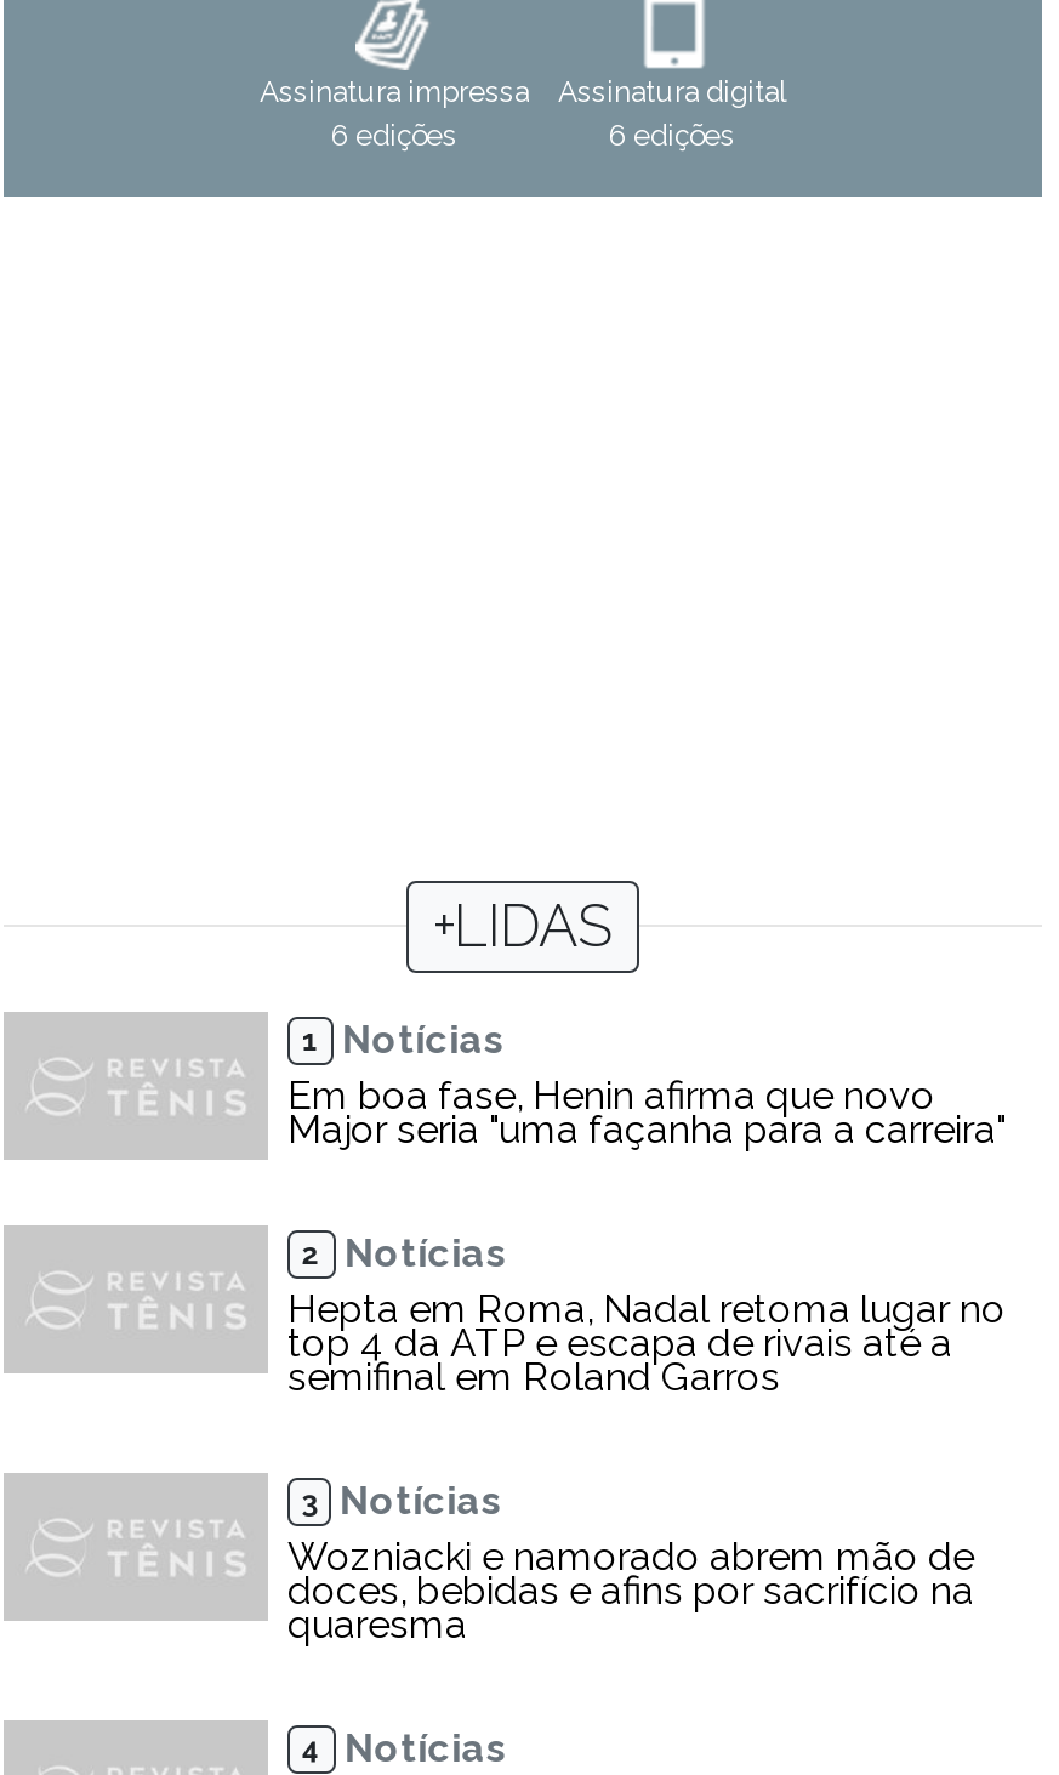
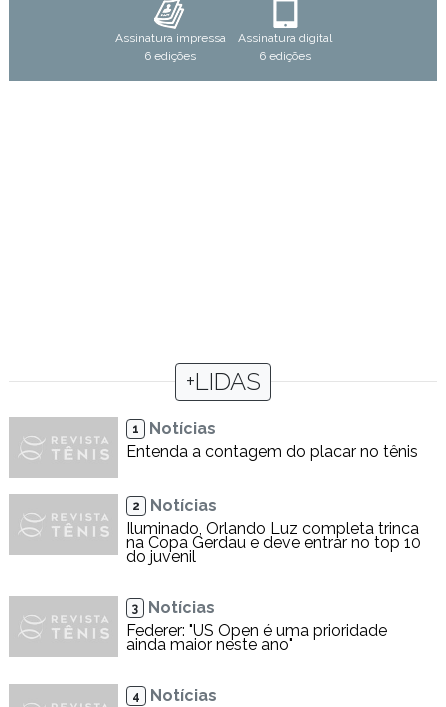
- Em boa fase, Henin afirma que novo
- Major seria "uma façanha para a carreira"
+ Entenda a contagem do placar no tênis

- Hepta em Roma, Nadal retoma lugar no
- top 4 da ATP e escapa de rivais até a
- semifinal em Roland Garros
+ Iluminado, Orlando Luz completa trinca
+ na Copa Gerdau e deve entrar no top 10
+ do juvenil

- Wozniacki e namorado abrem mão de
- doces, bebidas e afins por sacrifício na
- quaresma
+ Federer: "US Open é uma prioridade
+ ainda maior neste ano"
